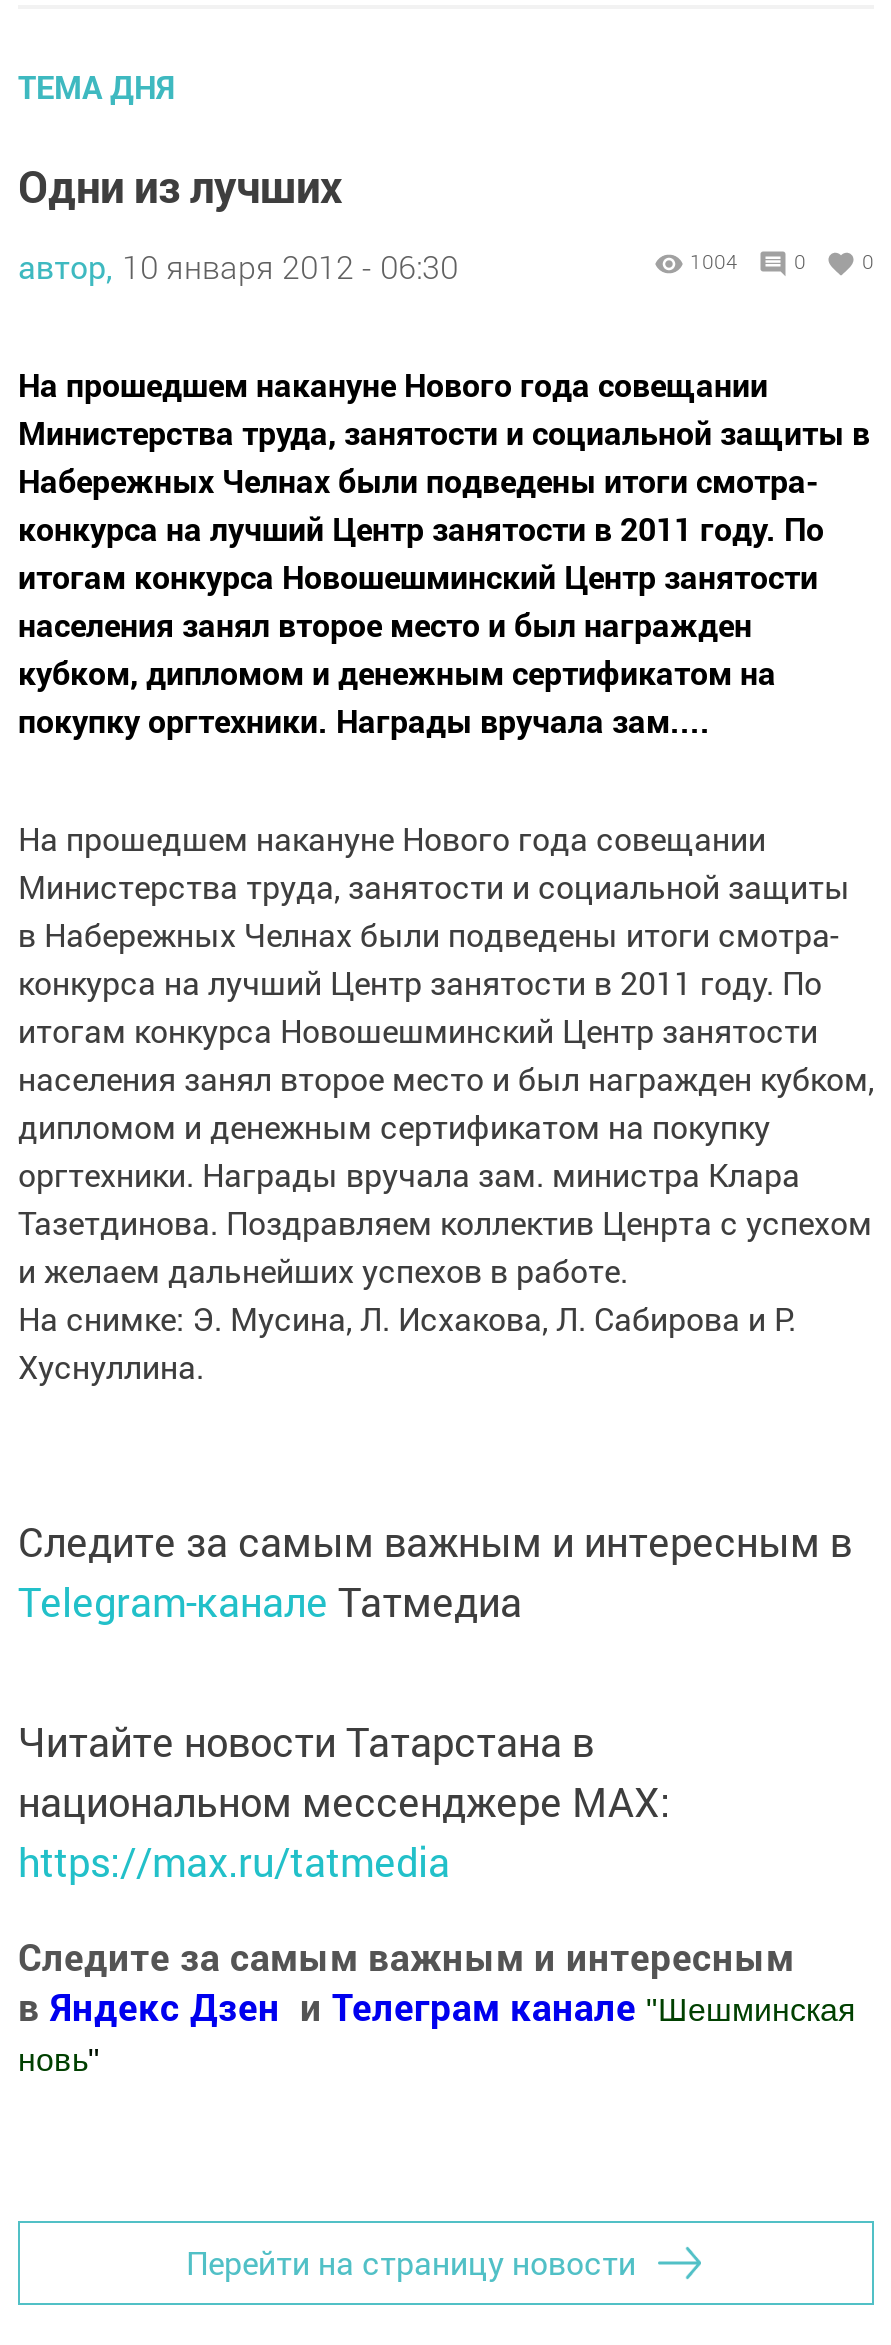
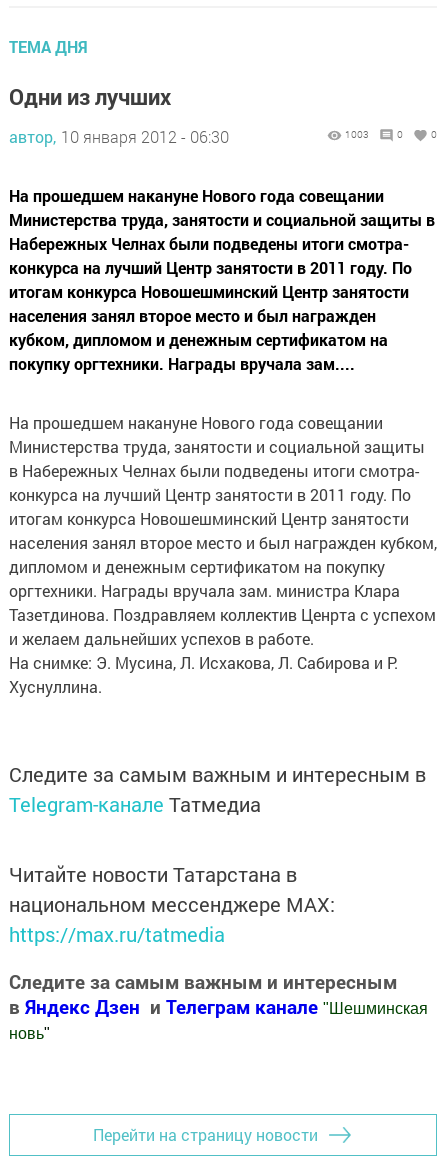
- 1004
+ 1003
